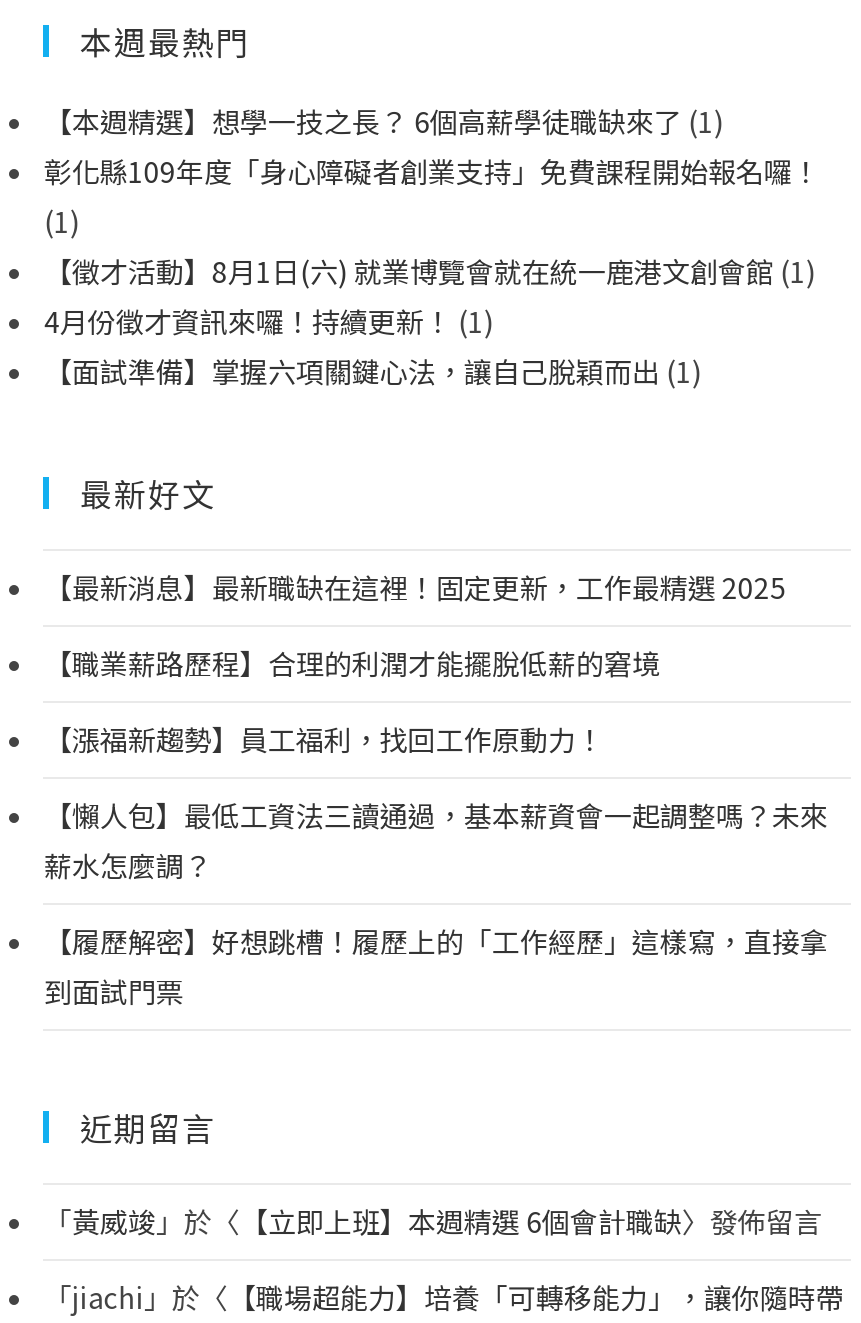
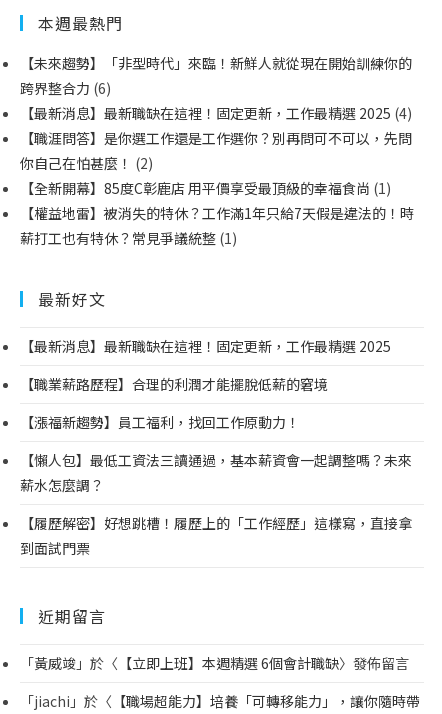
- 【本週精選】想學一技之長？ 6個高薪學徒職缺來了 (1)
- 彰化縣109年度「身心障礙者創業支持」免費課程開始報名囉！
- (1)
- 【徵才活動】8月1日(六) 就業博覽會就在統一鹿港文創會館 (1)
- 4月份徵才資訊來囉！持續更新！ (1)
- 【面試準備】掌握六項關鍵心法，讓自己脫穎而出 (1)
+ 【未來趨勢】「非型時代」來臨！新鮮人就從現在開始訓練你的
+ 跨界整合力 (6)
+ 【最新消息】最新職缺在這裡！固定更新，工作最精選 2025 (4)
+ 【職涯問答】是你選工作還是工作選你？別再問可不可以，先問
+ 你自己在怕甚麼！ (2)
+ 【全新開幕】85度C彰鹿店 用平價享受最頂級的幸福食尚 (1)
+ 【權益地雷】被消失的特休？工作滿1年只給7天假是違法的！時
+ 薪打工也有特休？常見爭議統整 (1)
